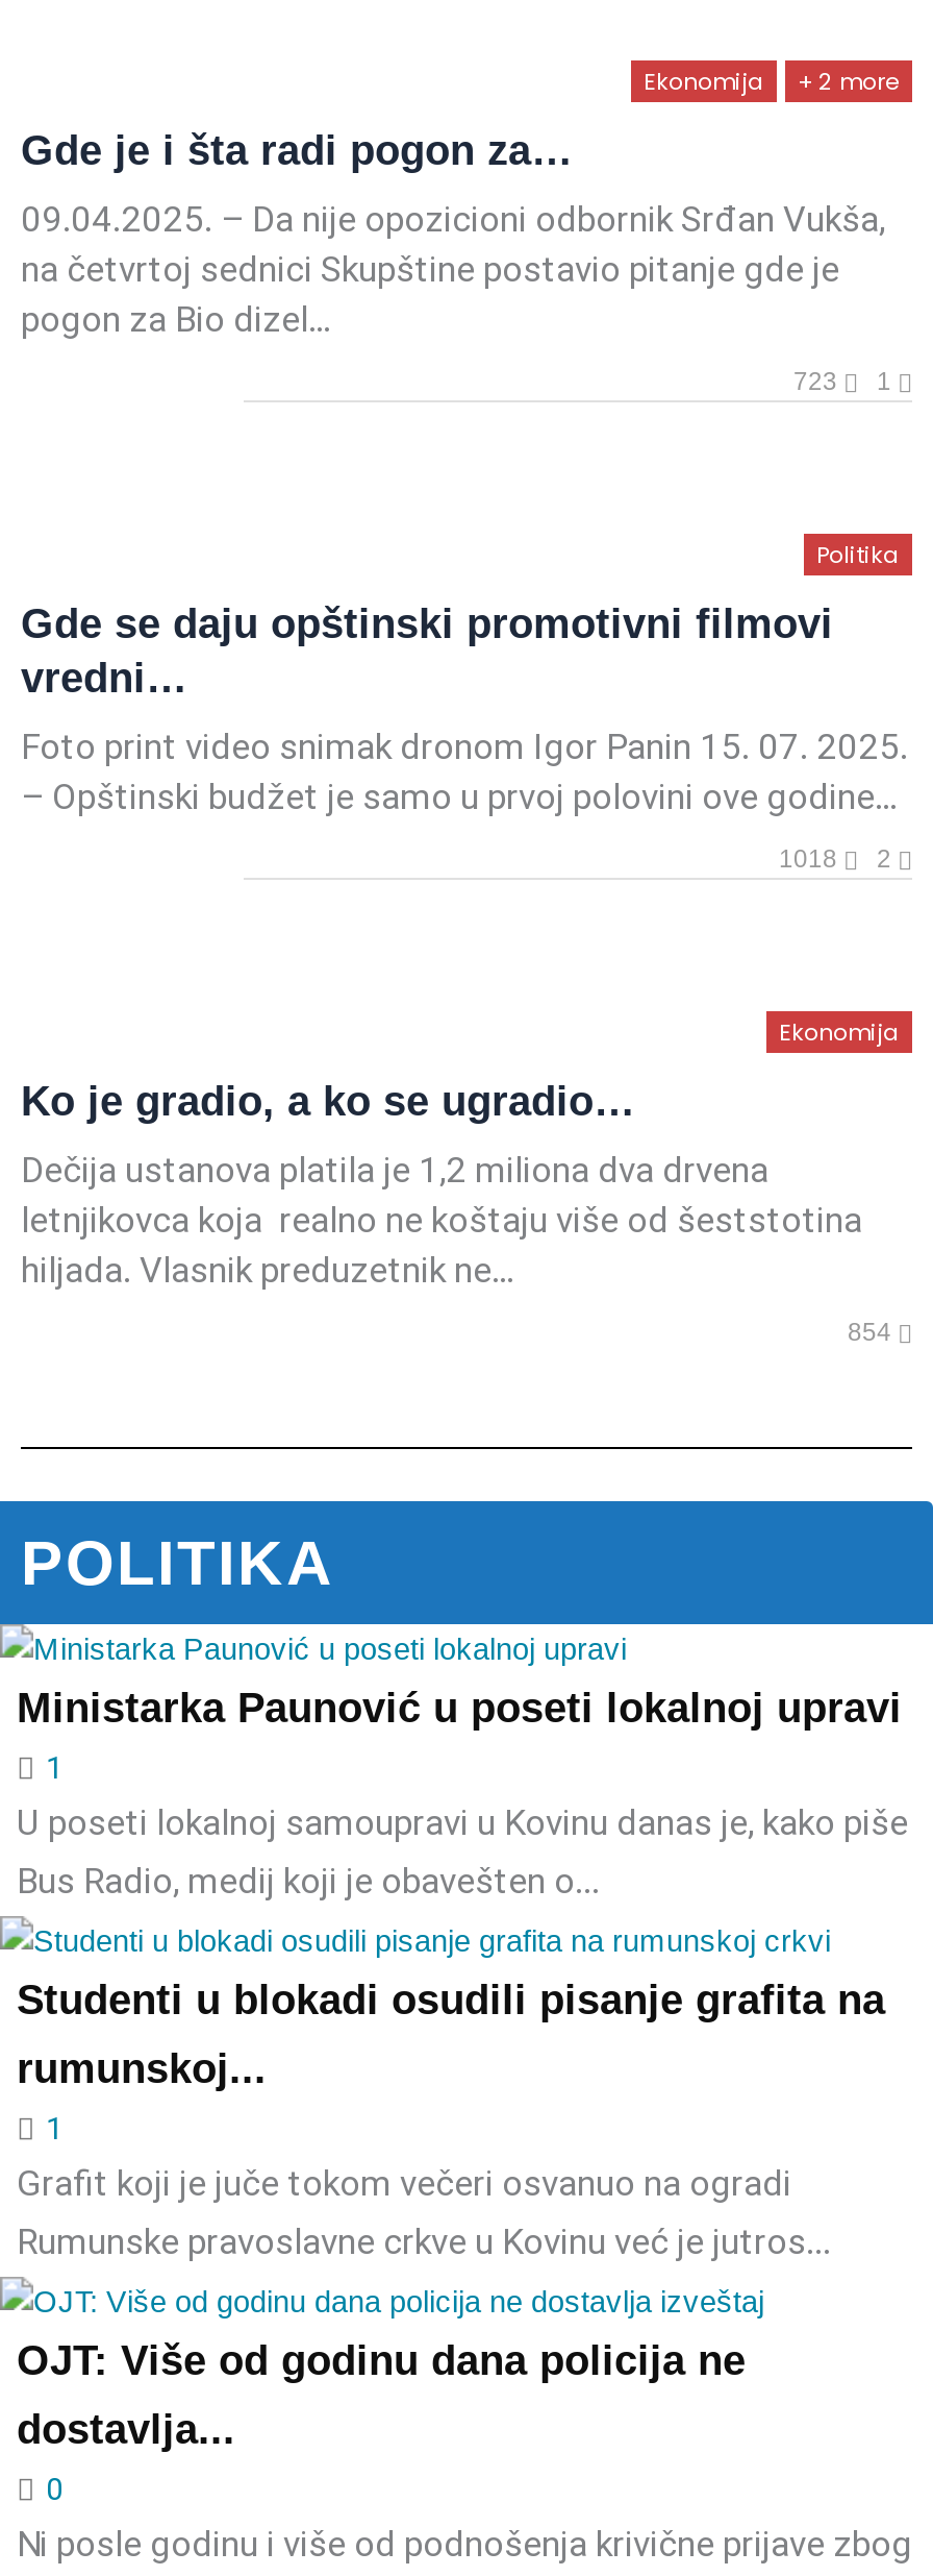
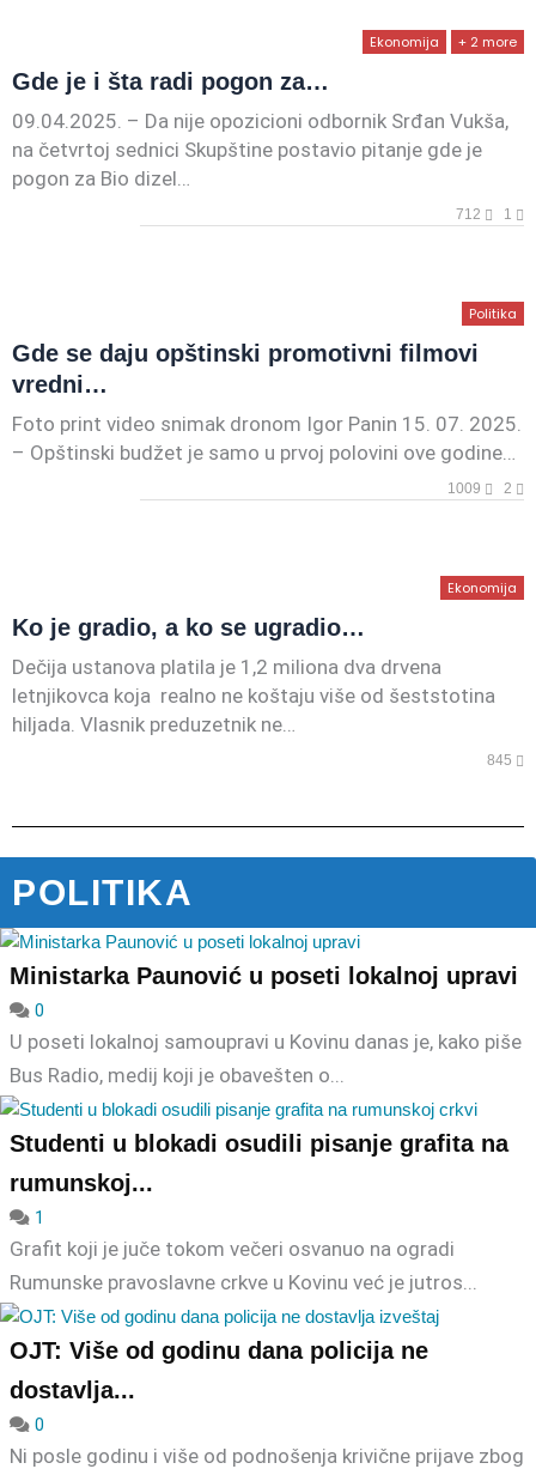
- 723 1
+ 712 1

- 1018 2
+ 1009 2

- 854
+ 845

- 1
+ 0
